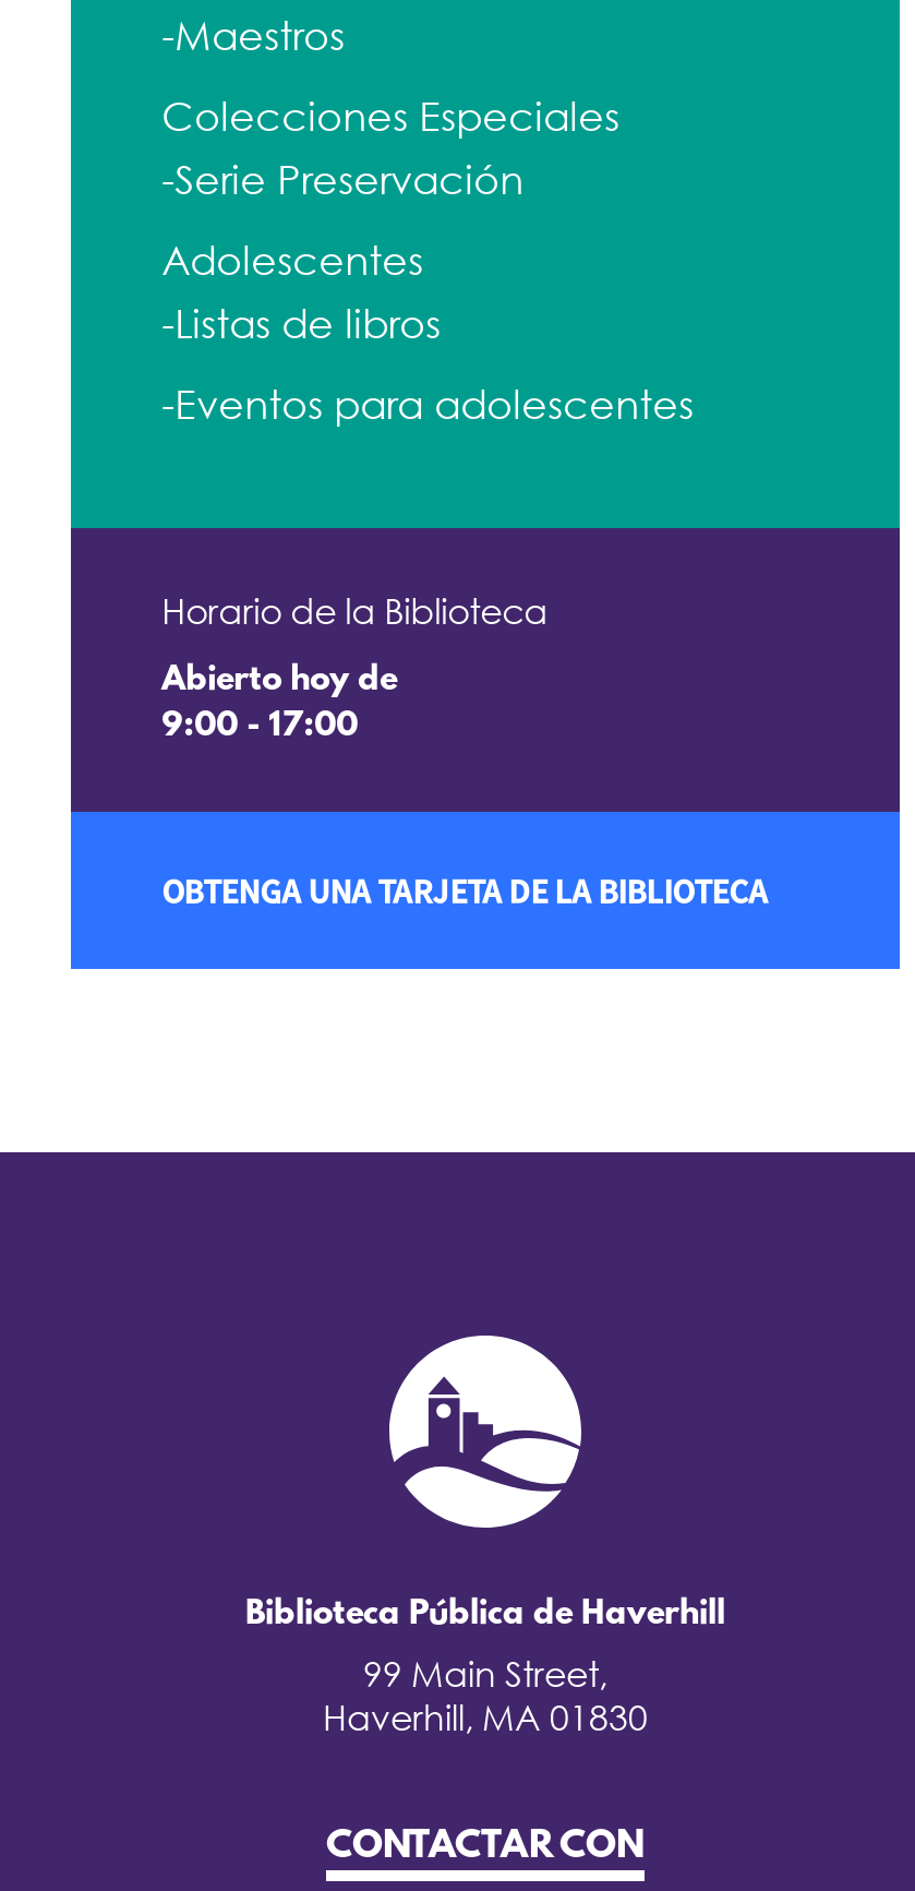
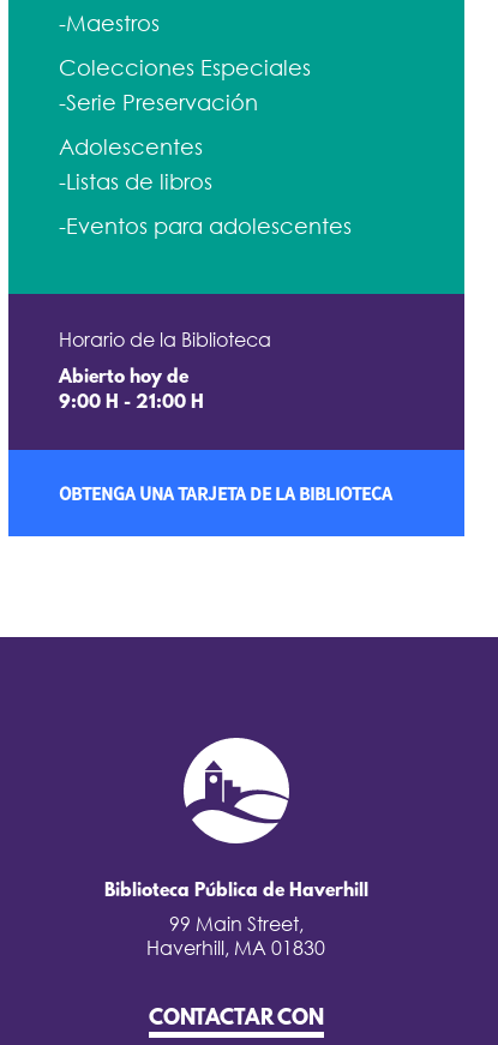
- 9:00 - 17:00
+ 9:00 H - 21:00 H
